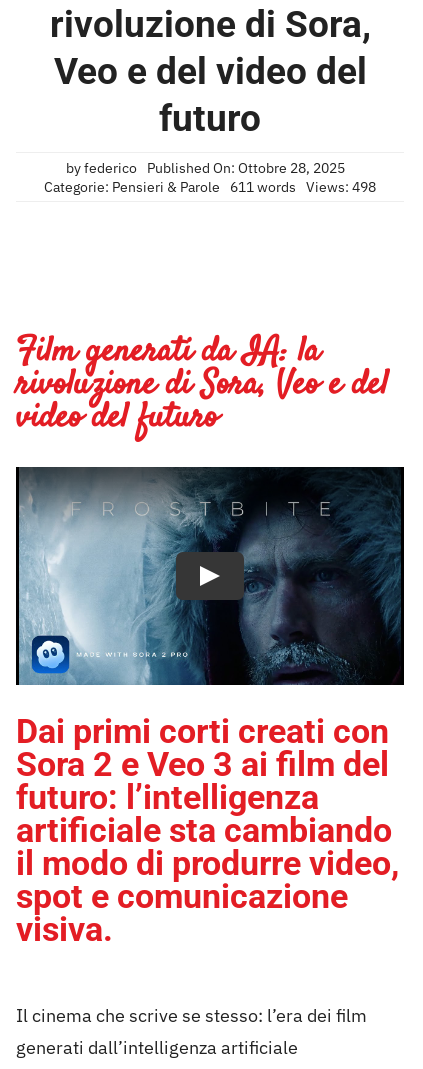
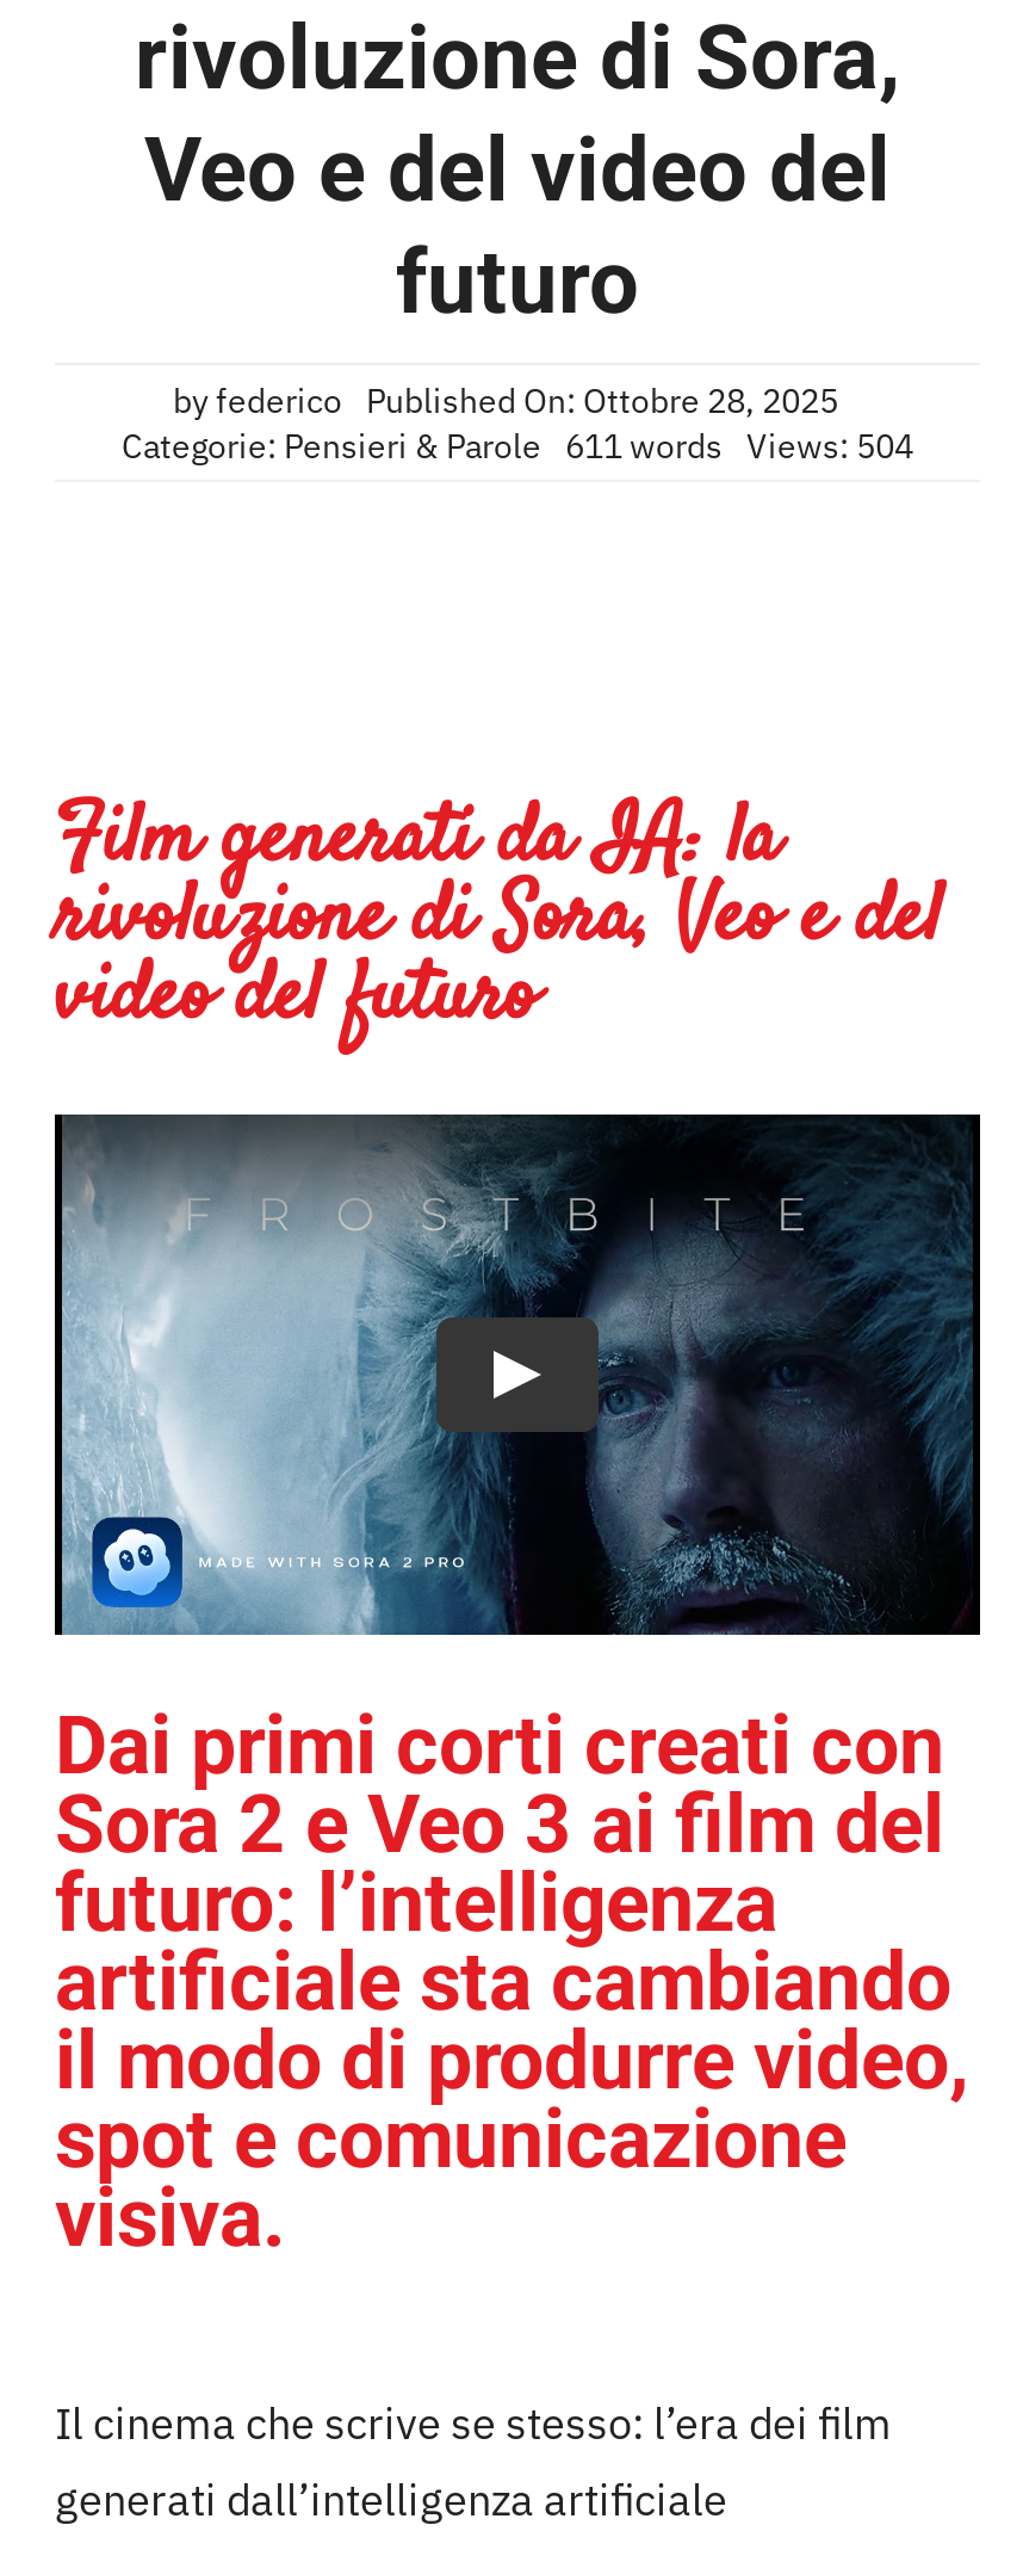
- Categorie: Pensieri & Parole 611 words Views: 498
+ Categorie: Pensieri & Parole 611 words Views: 504
